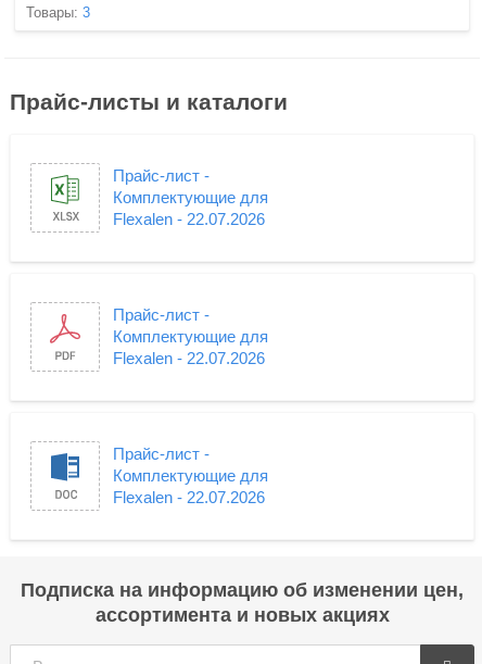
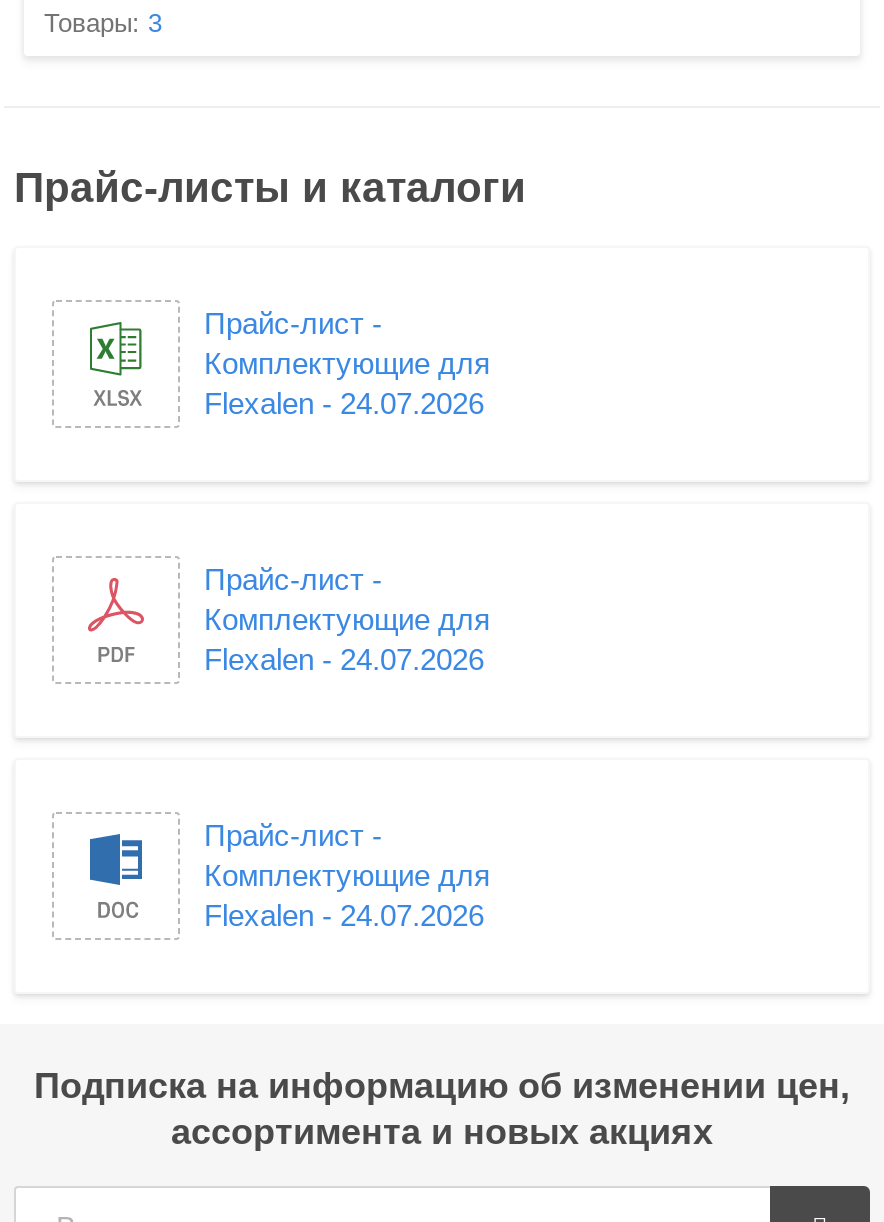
- Flexalen - 22.07.2026
+ Flexalen - 24.07.2026

- Flexalen - 22.07.2026
+ Flexalen - 24.07.2026

- Flexalen - 22.07.2026
+ Flexalen - 24.07.2026
